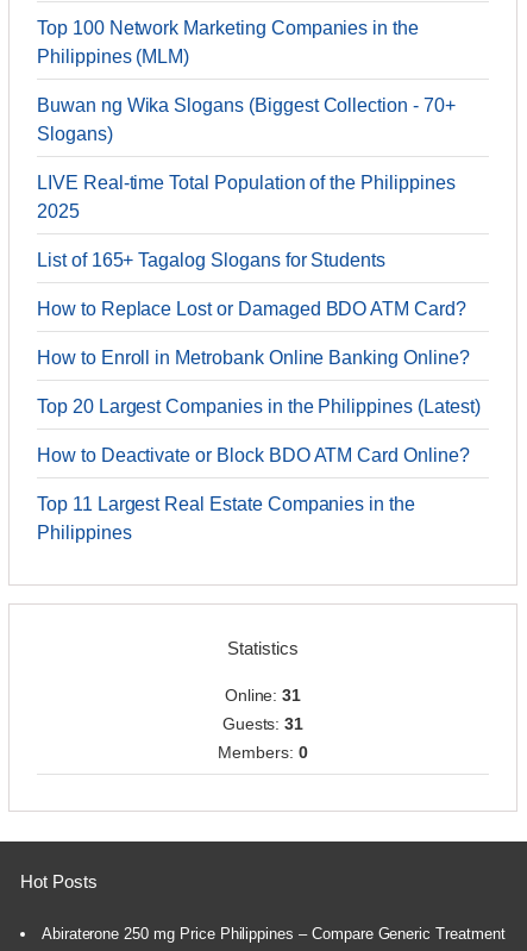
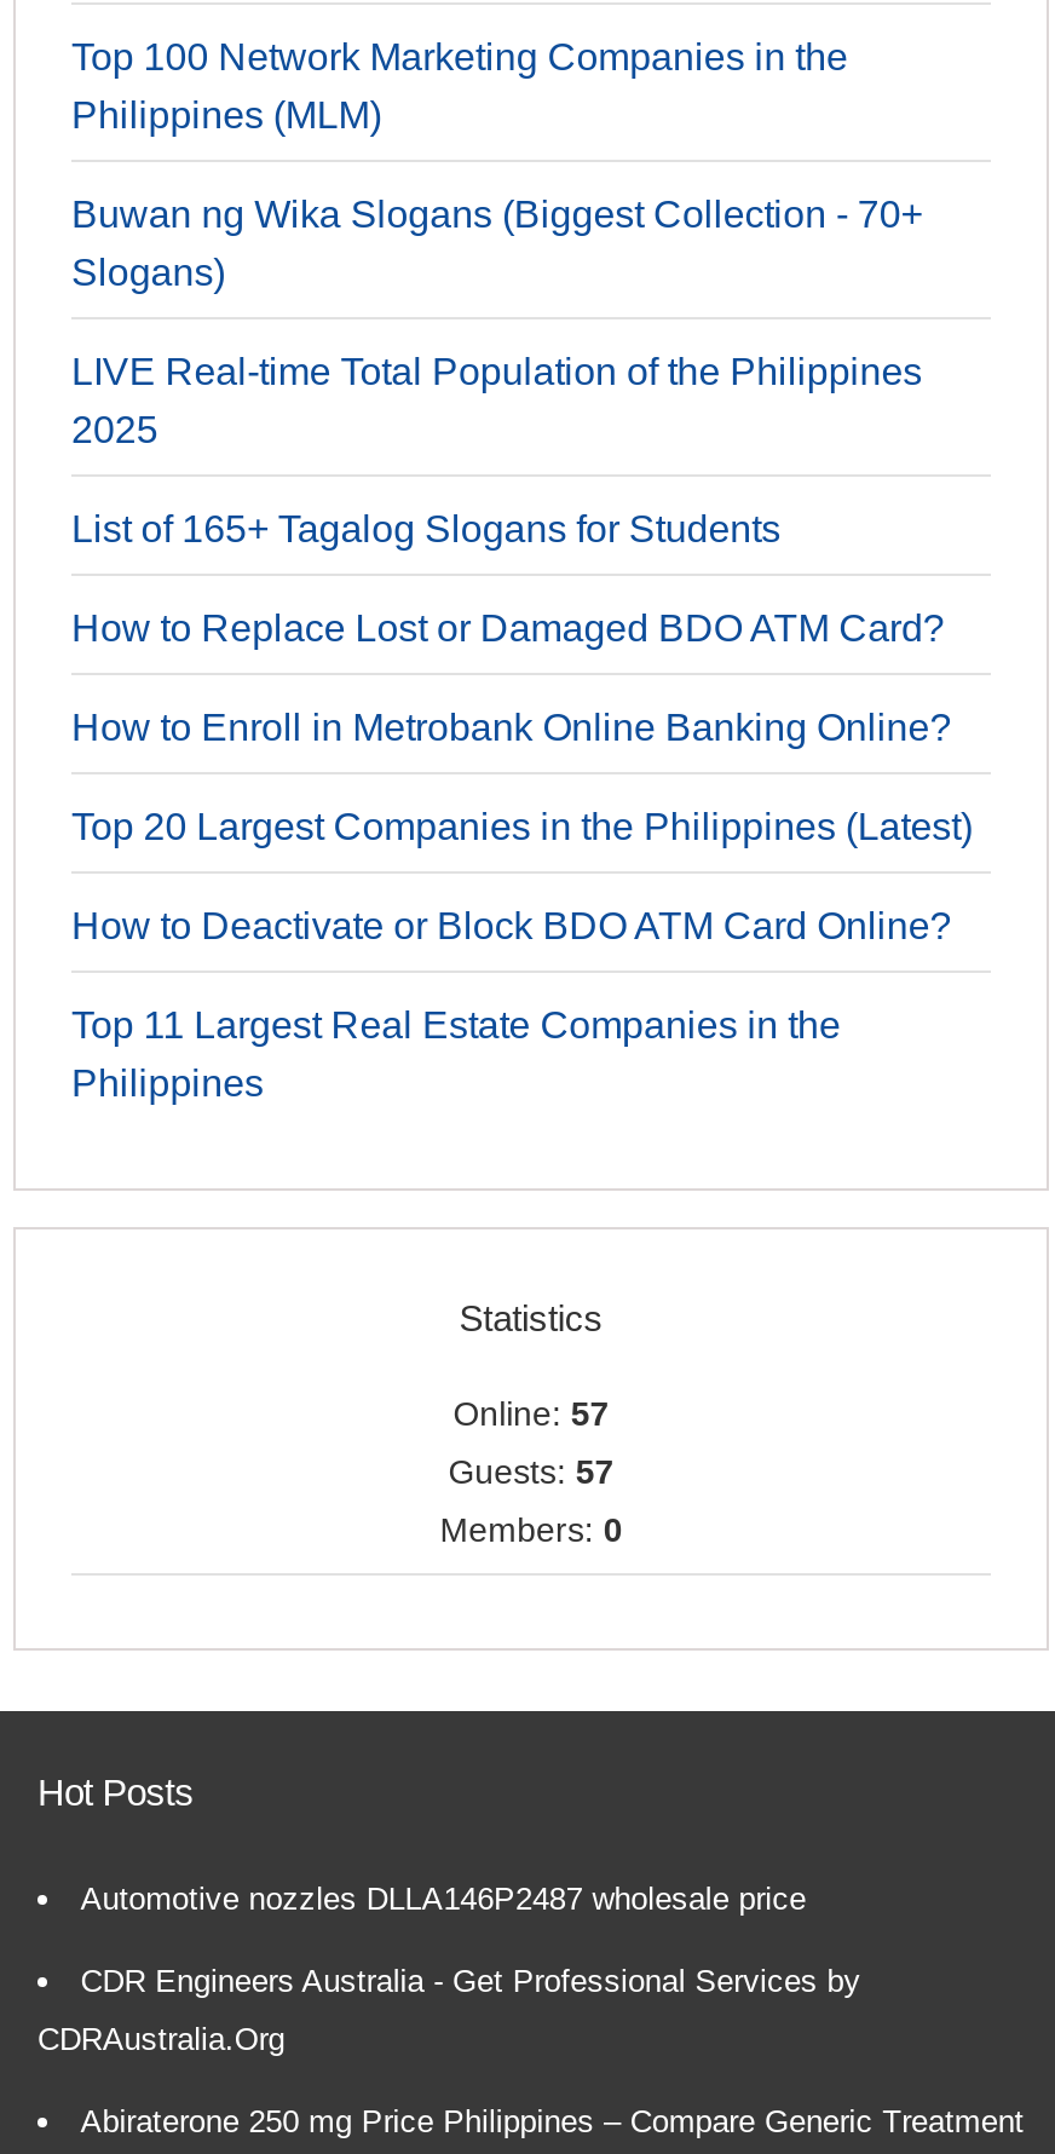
- Online: 31
+ Online: 57

- Guests: 31
+ Guests: 57

+ Automotive nozzles DLLA146P2487 wholesale price
+ CDR Engineers Australia - Get Professional Services by
+ CDRAustralia.Org
